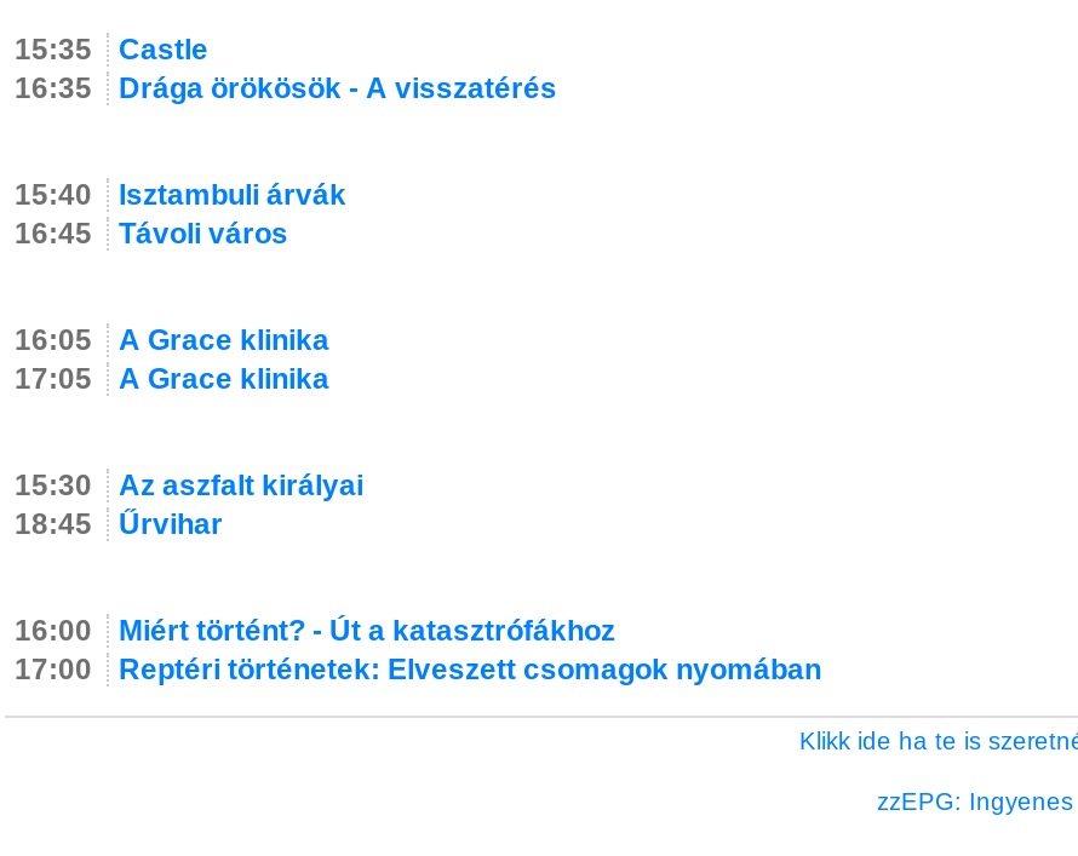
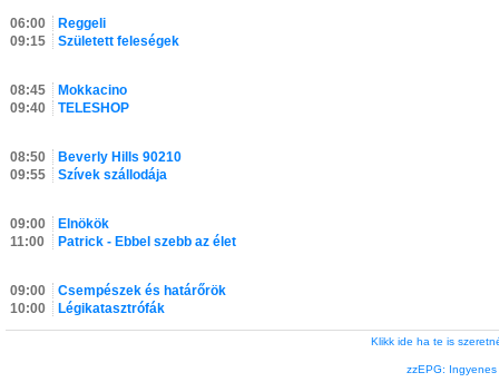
- 15:35
- Castle
- 16:35
- Drága örökösök - A visszatérés
+ 06:00
+ Reggeli
+ 09:15
+ Született feleségek

- 15:40
- Isztambuli árvák
- 16:45
- Távoli város
+ 08:45
+ Mokkacino
+ 09:40
+ TELESHOP

- 16:05
- A Grace klinika
- 17:05
- A Grace klinika
+ 08:50
+ Beverly Hills 90210
+ 09:55
+ Szívek szállodája

- 15:30
- Az aszfalt királyai
- 18:45
- Űrvihar
+ 09:00
+ Elnökök
+ 11:00
+ Patrick - Ebbel szebb az élet

- 16:00
- Miért történt? - Út a katasztrófákhoz
- 17:00
- Reptéri történetek: Elveszett csomagok nyomában
+ 09:00
+ Csempészek és határőrök
+ 10:00
+ Légikatasztrófák
